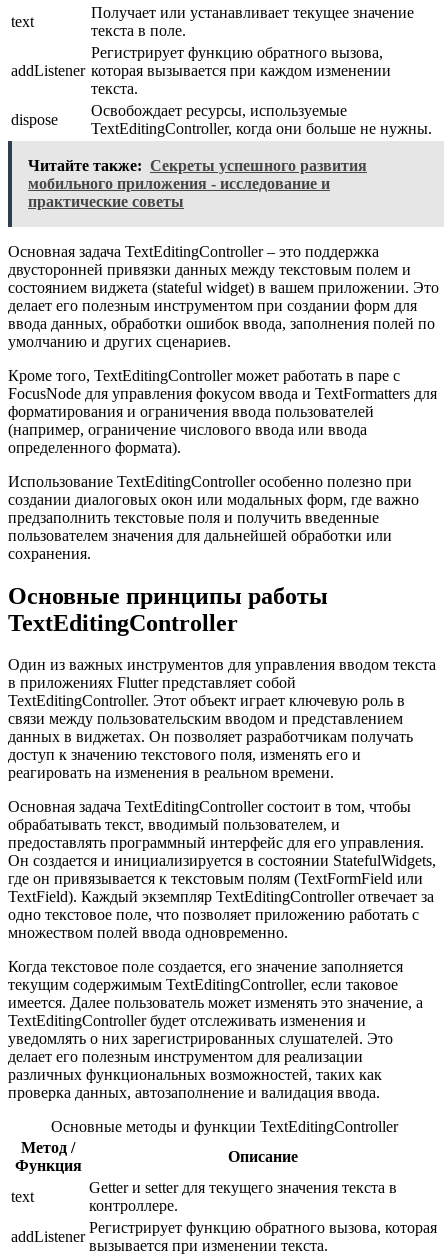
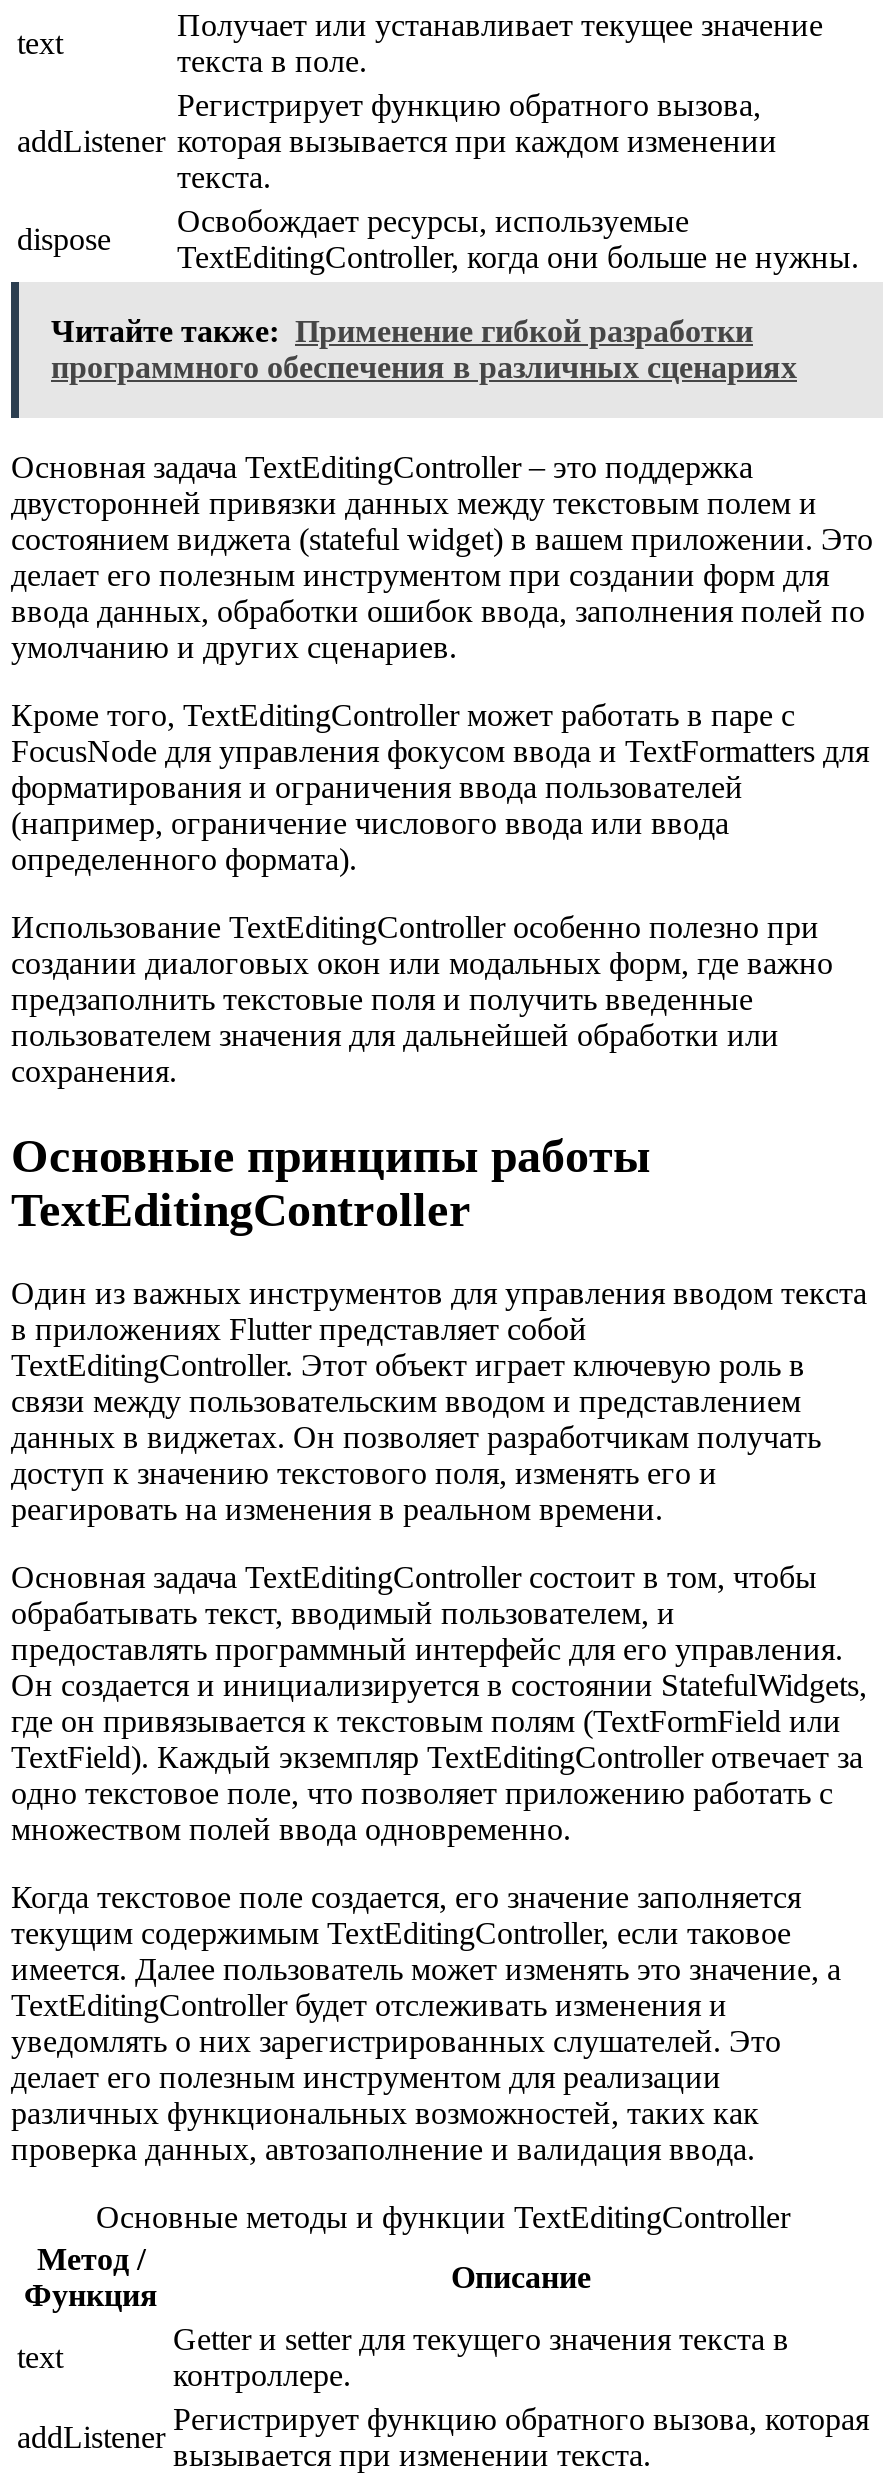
- Читайте также: Секреты успешного развития
- мобильного приложения - исследование и
- практические советы
+ Читайте также: Применение гибкой разработки
+ программного обеспечения в различных сценариях
